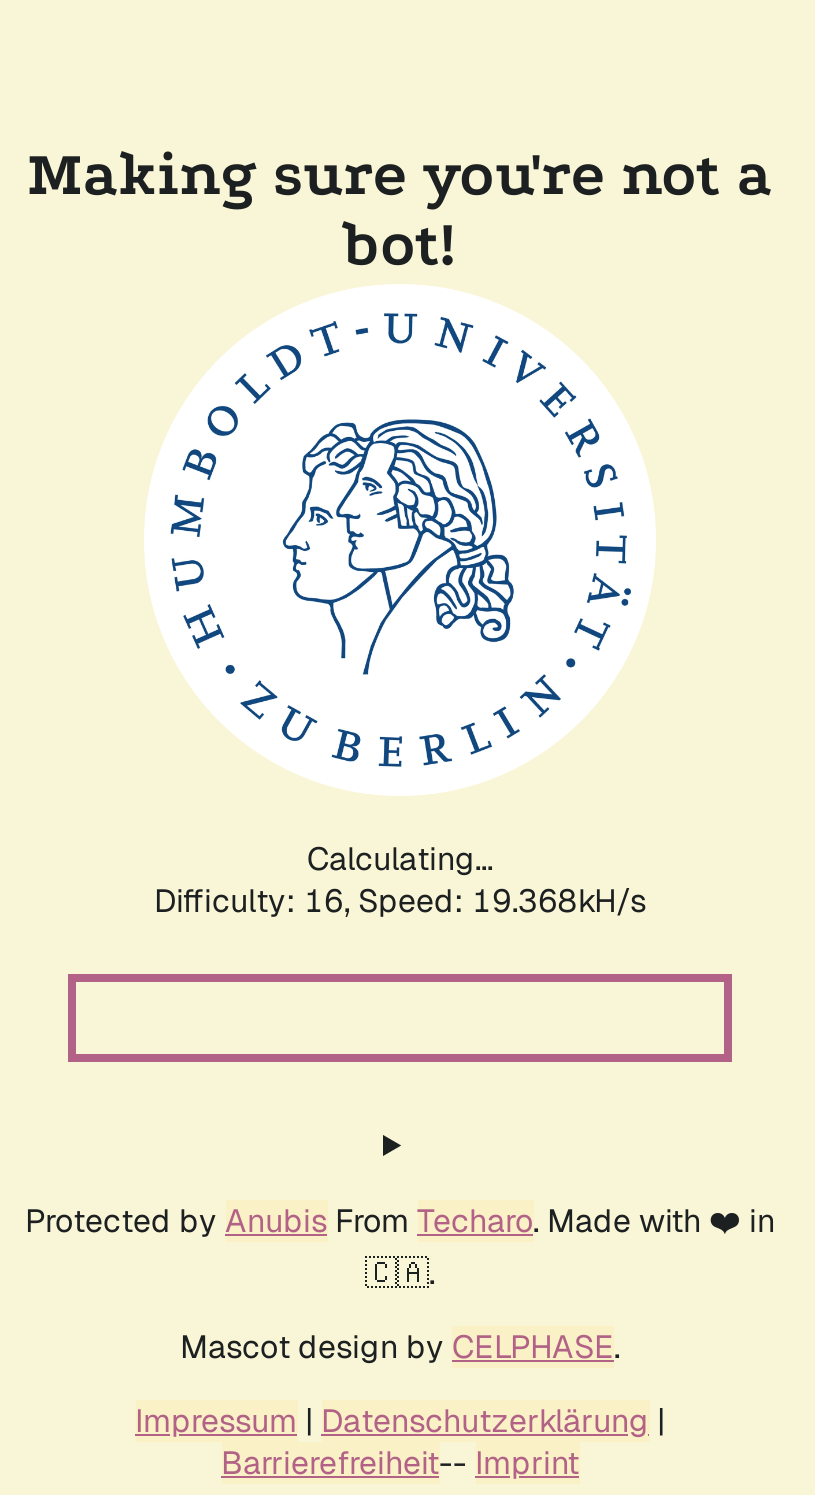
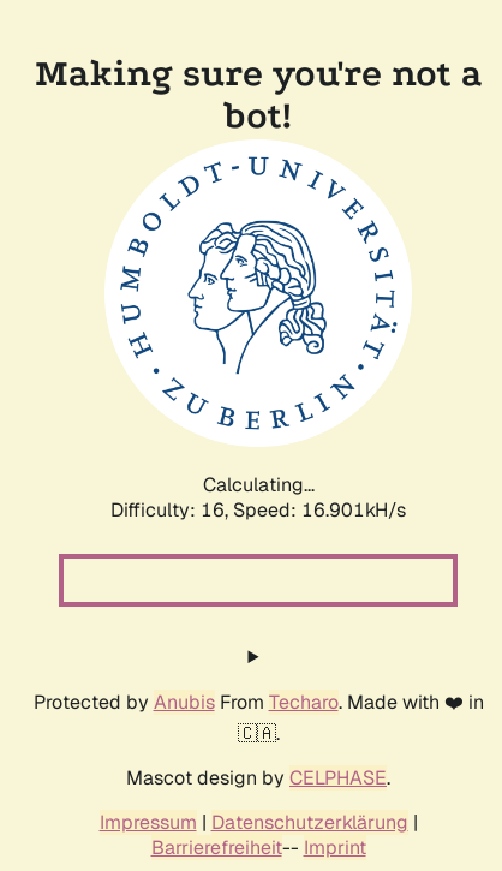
- Difficulty: 16, Speed: 19.368kH/s
+ Difficulty: 16, Speed: 16.901kH/s
